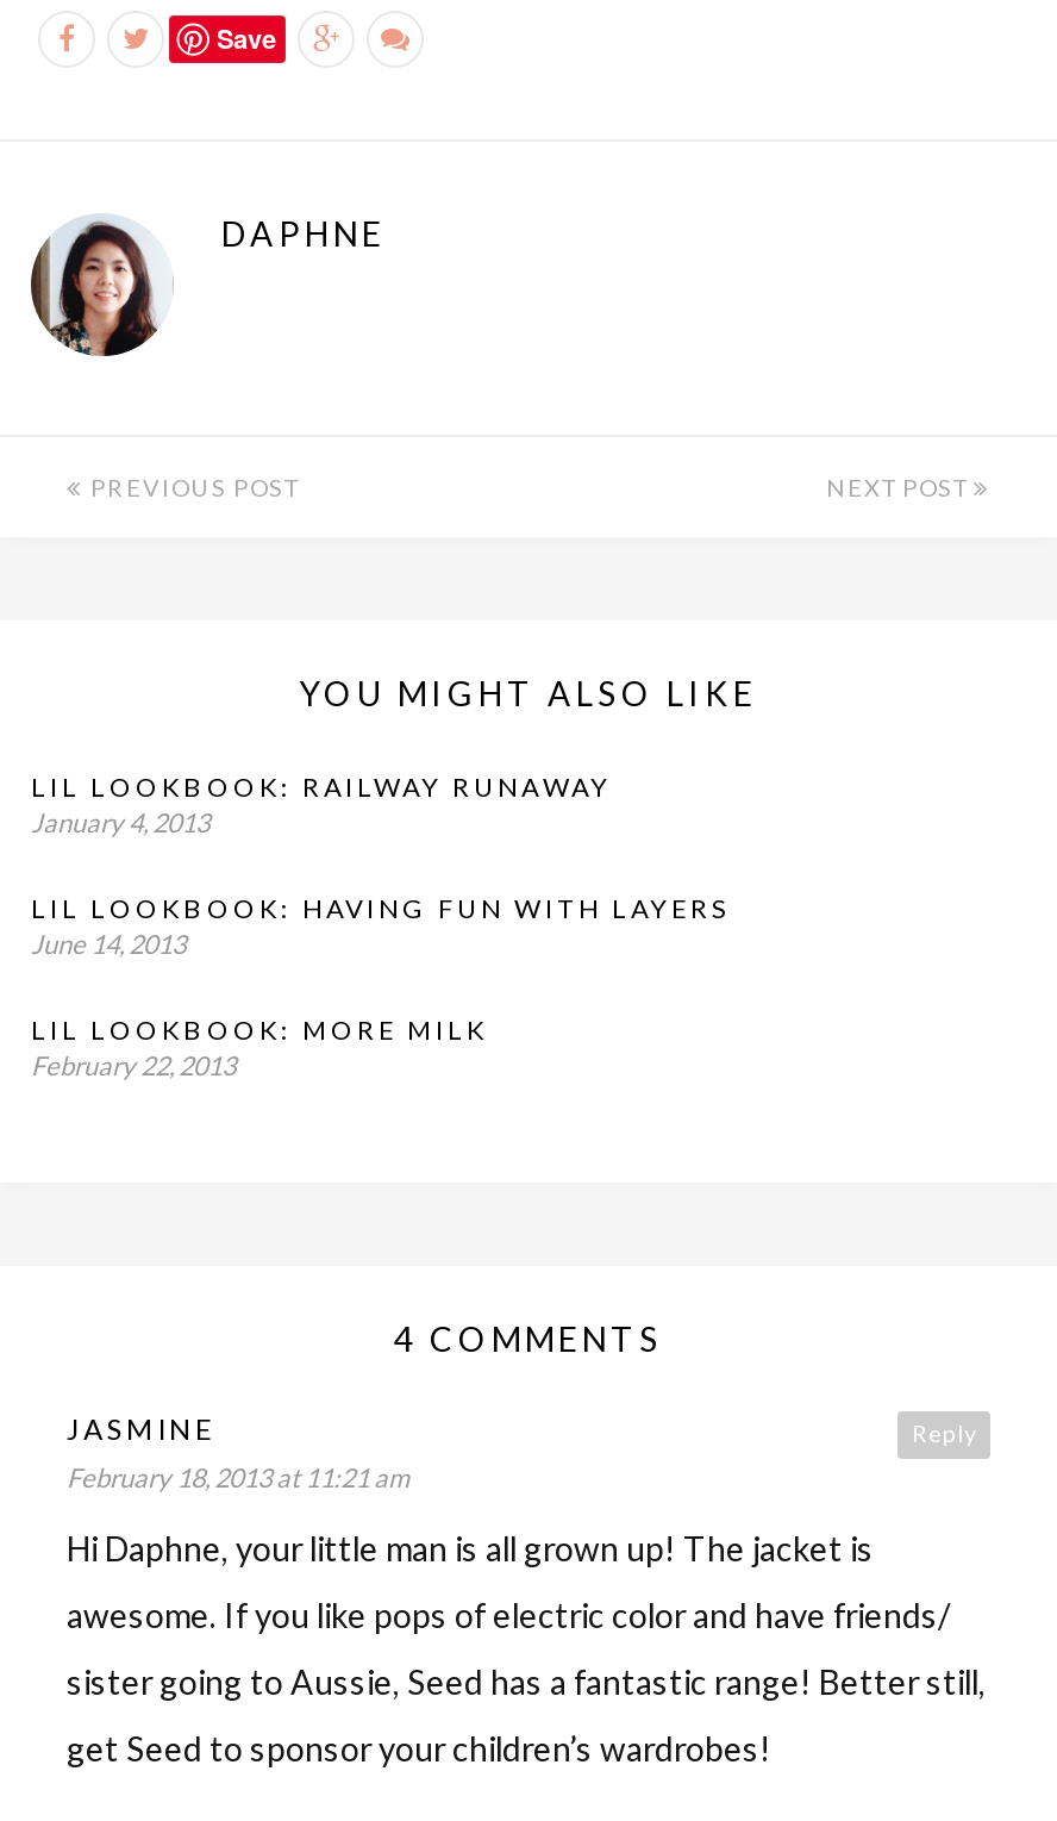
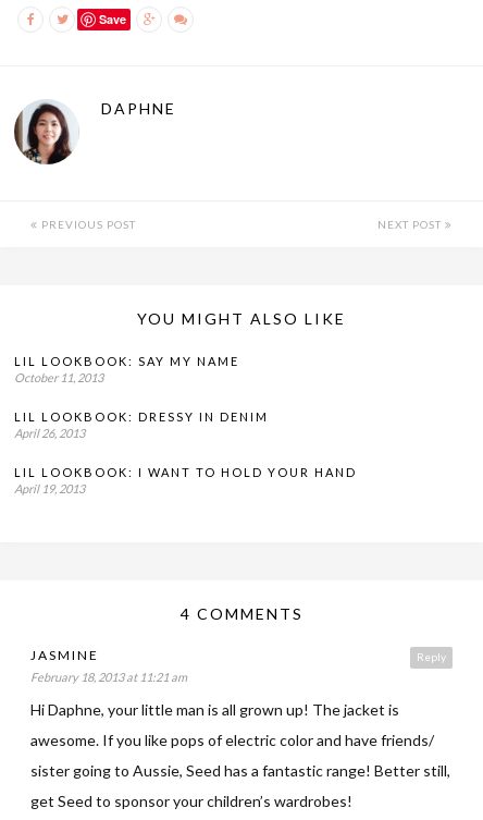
- LIL LOOKBOOK: RAILWAY RUNAWAY
- January 4, 2013
+ LIL LOOKBOOK: SAY MY NAME
+ October 11, 2013

- LIL LOOKBOOK: HAVING FUN WITH LAYERS
- June 14, 2013
+ LIL LOOKBOOK: DRESSY IN DENIM
+ April 26, 2013

- LIL LOOKBOOK: MORE MILK
- February 22, 2013
+ LIL LOOKBOOK: I WANT TO HOLD YOUR HAND
+ April 19, 2013
